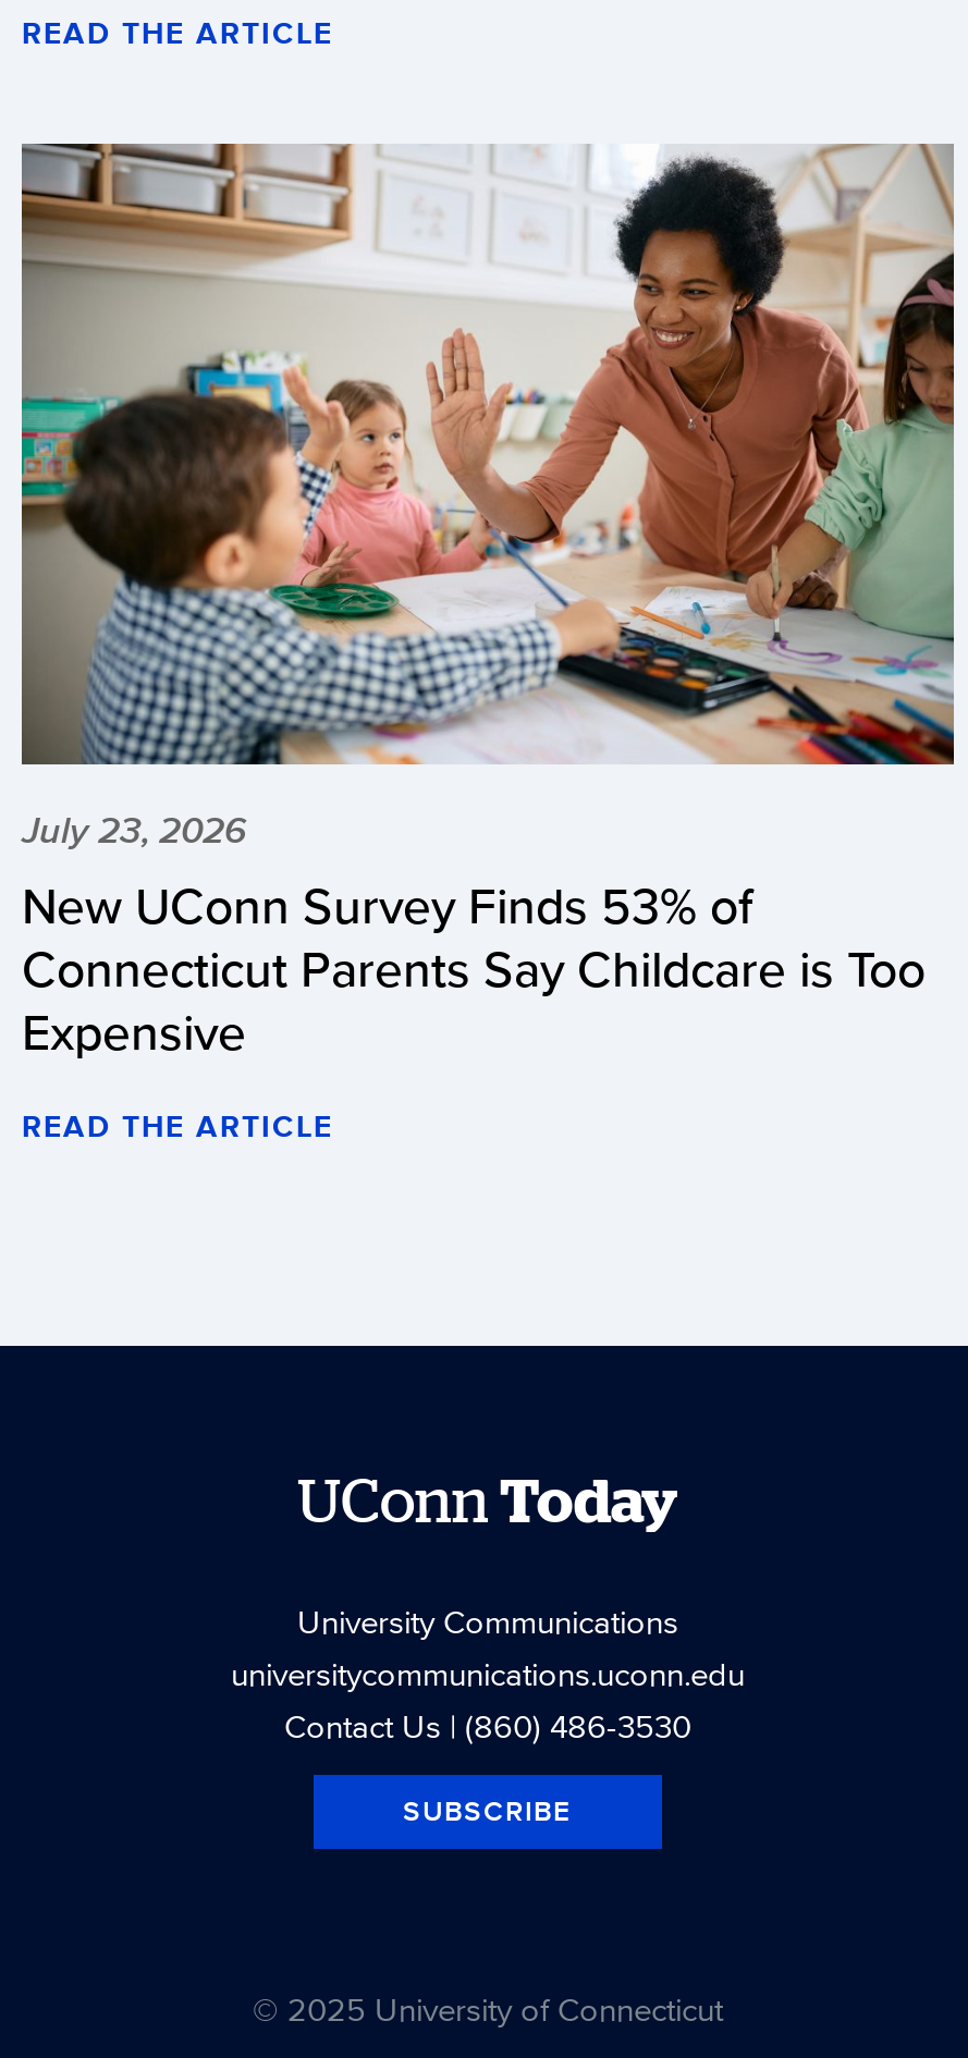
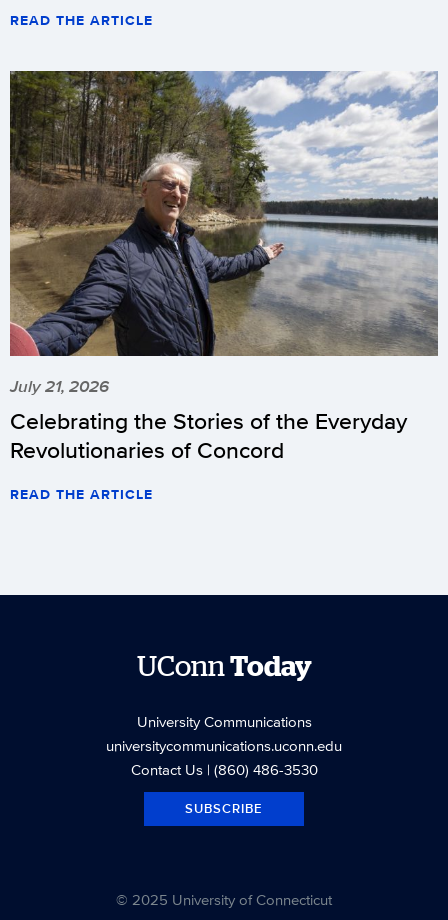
- [image]
- July 23, 2026
- New UConn Survey Finds 53% of
- Connecticut Parents Say Childcare is Too
- Expensive
+ [image]
+ July 21, 2026
+ Celebrating the Stories of the Everyday
+ Revolutionaries of Concord
